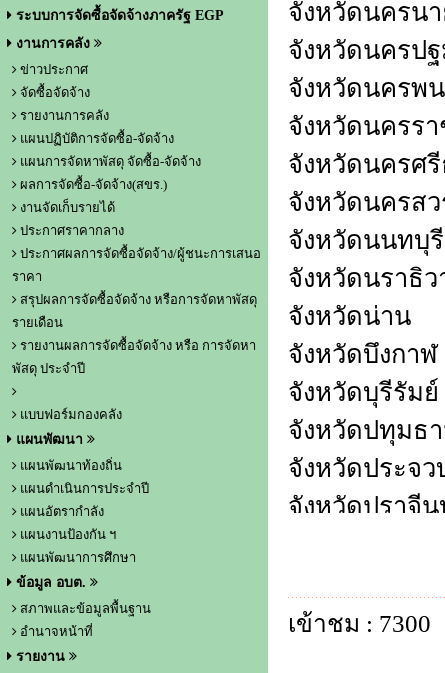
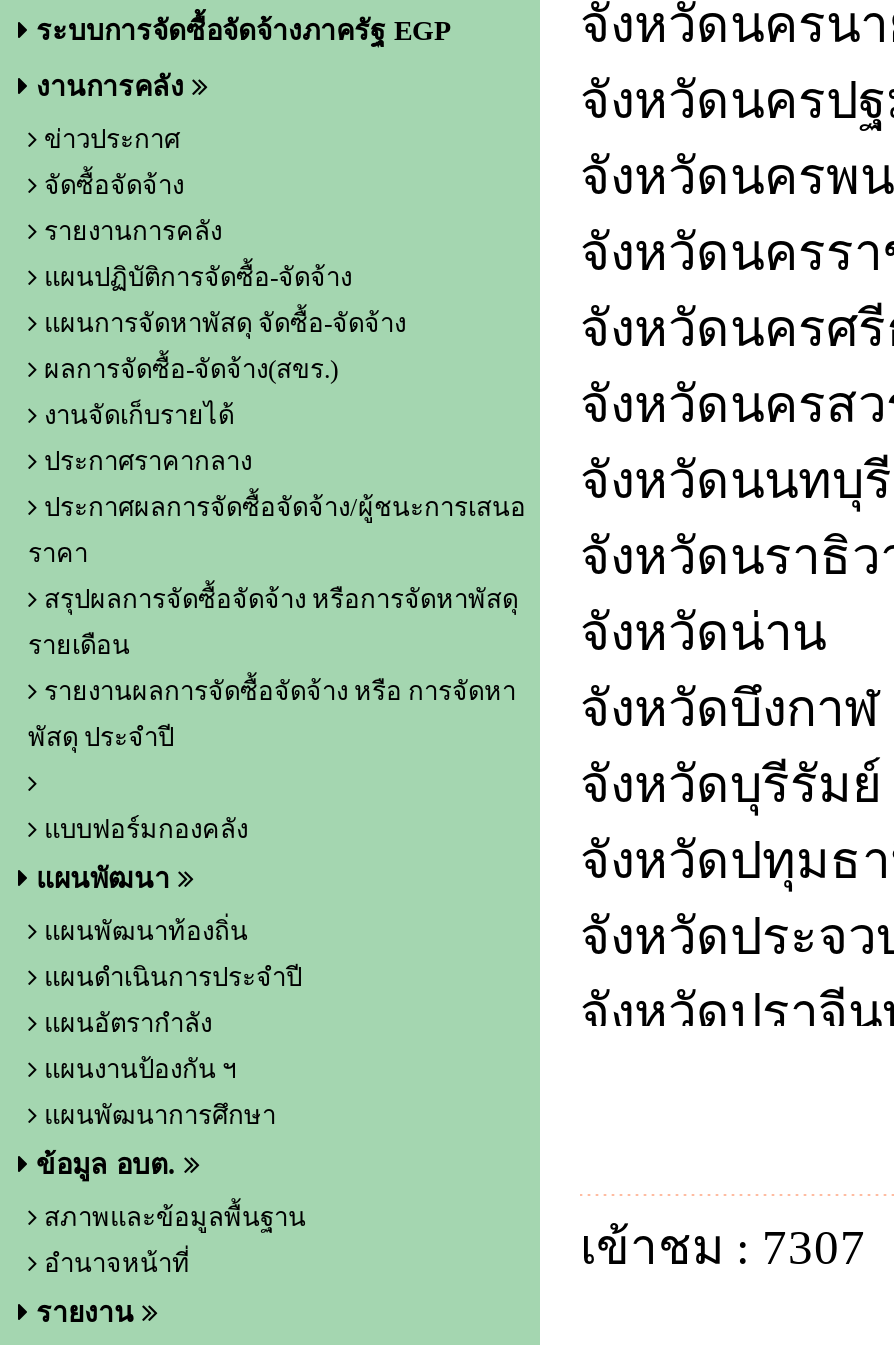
- เข้าชม : 7300
+ เข้าชม : 7307
